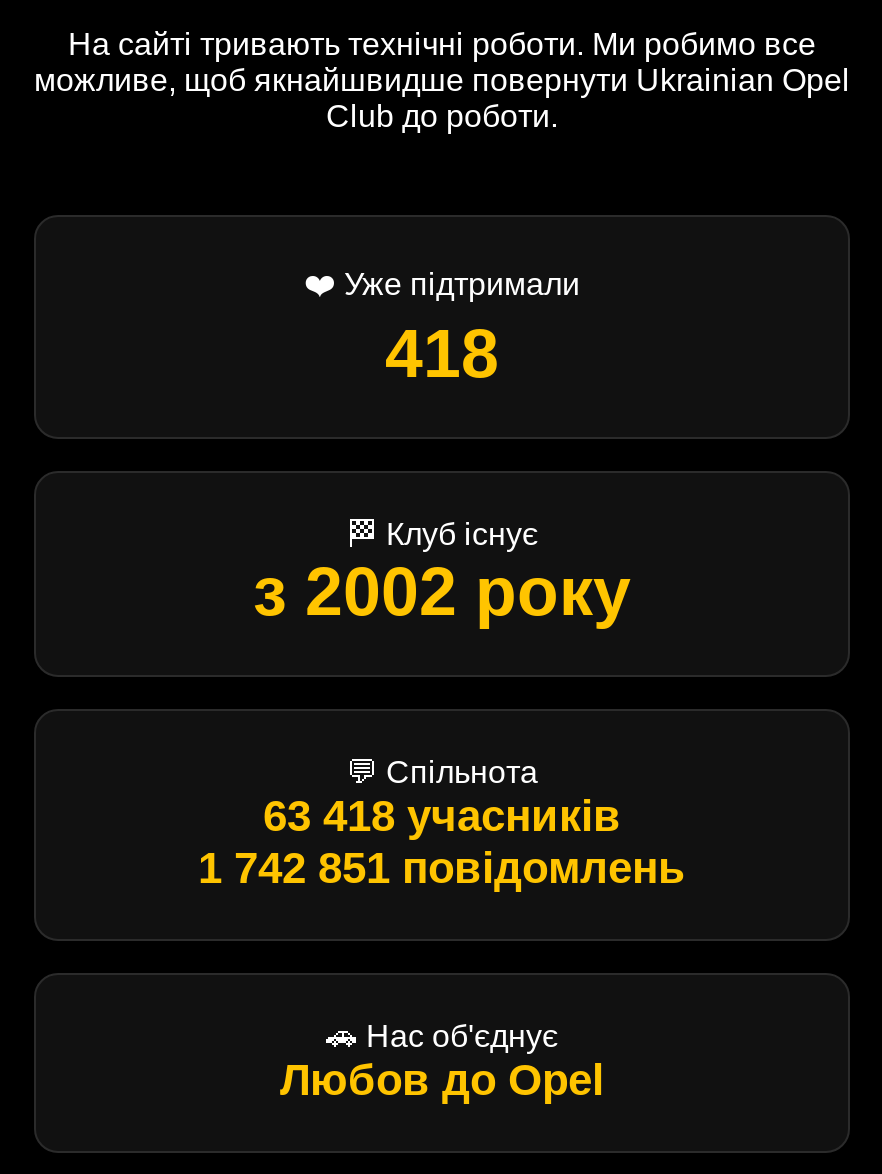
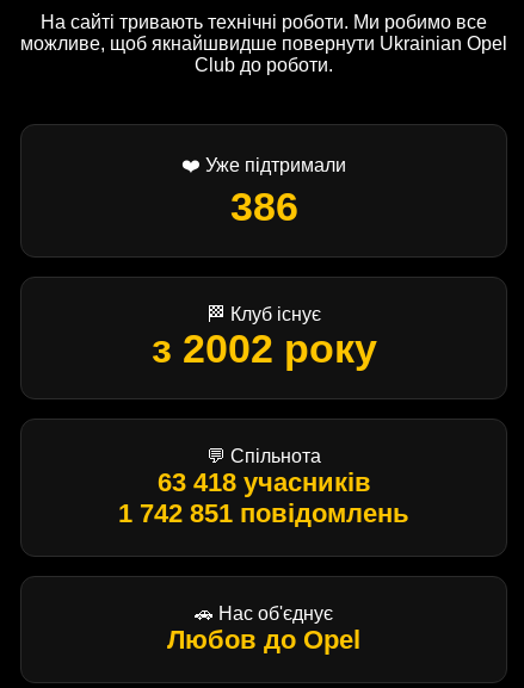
- 418
+ 386
